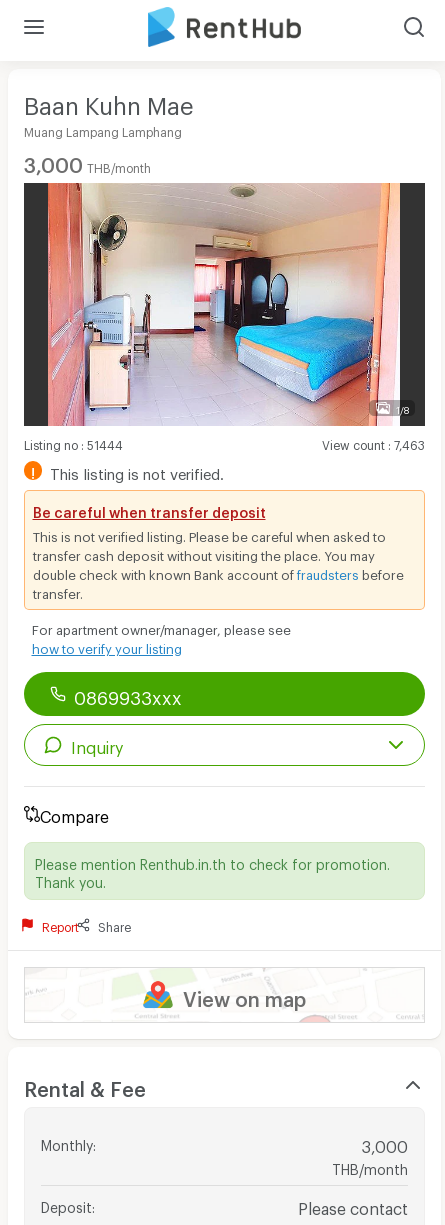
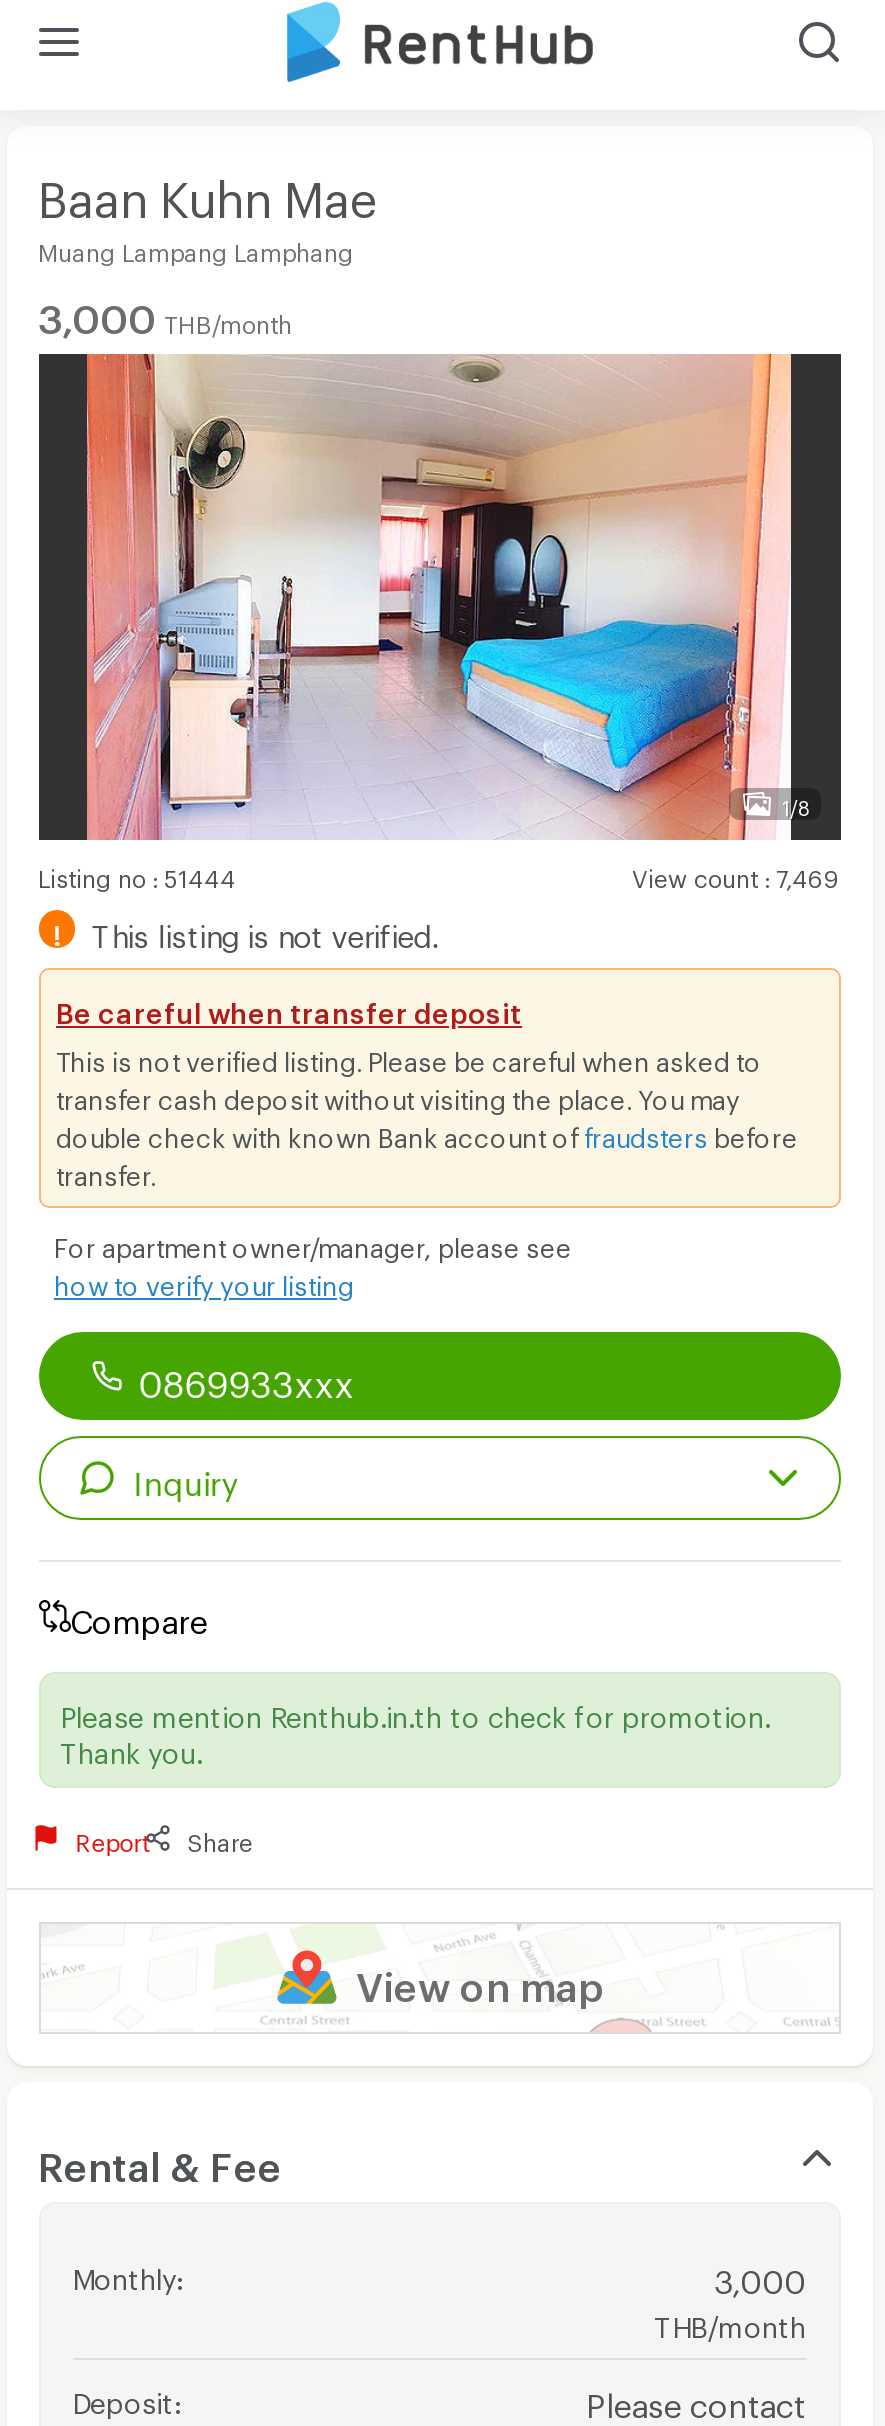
- View count: 7,463
+ View count: 7,469
